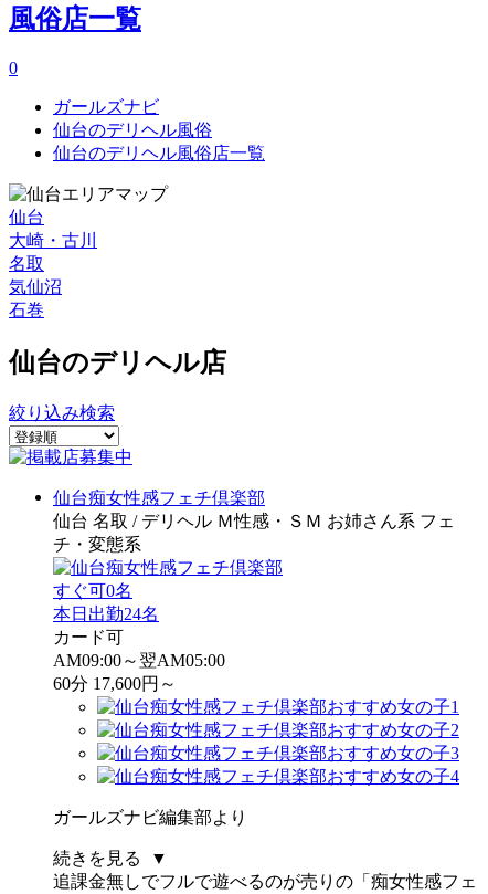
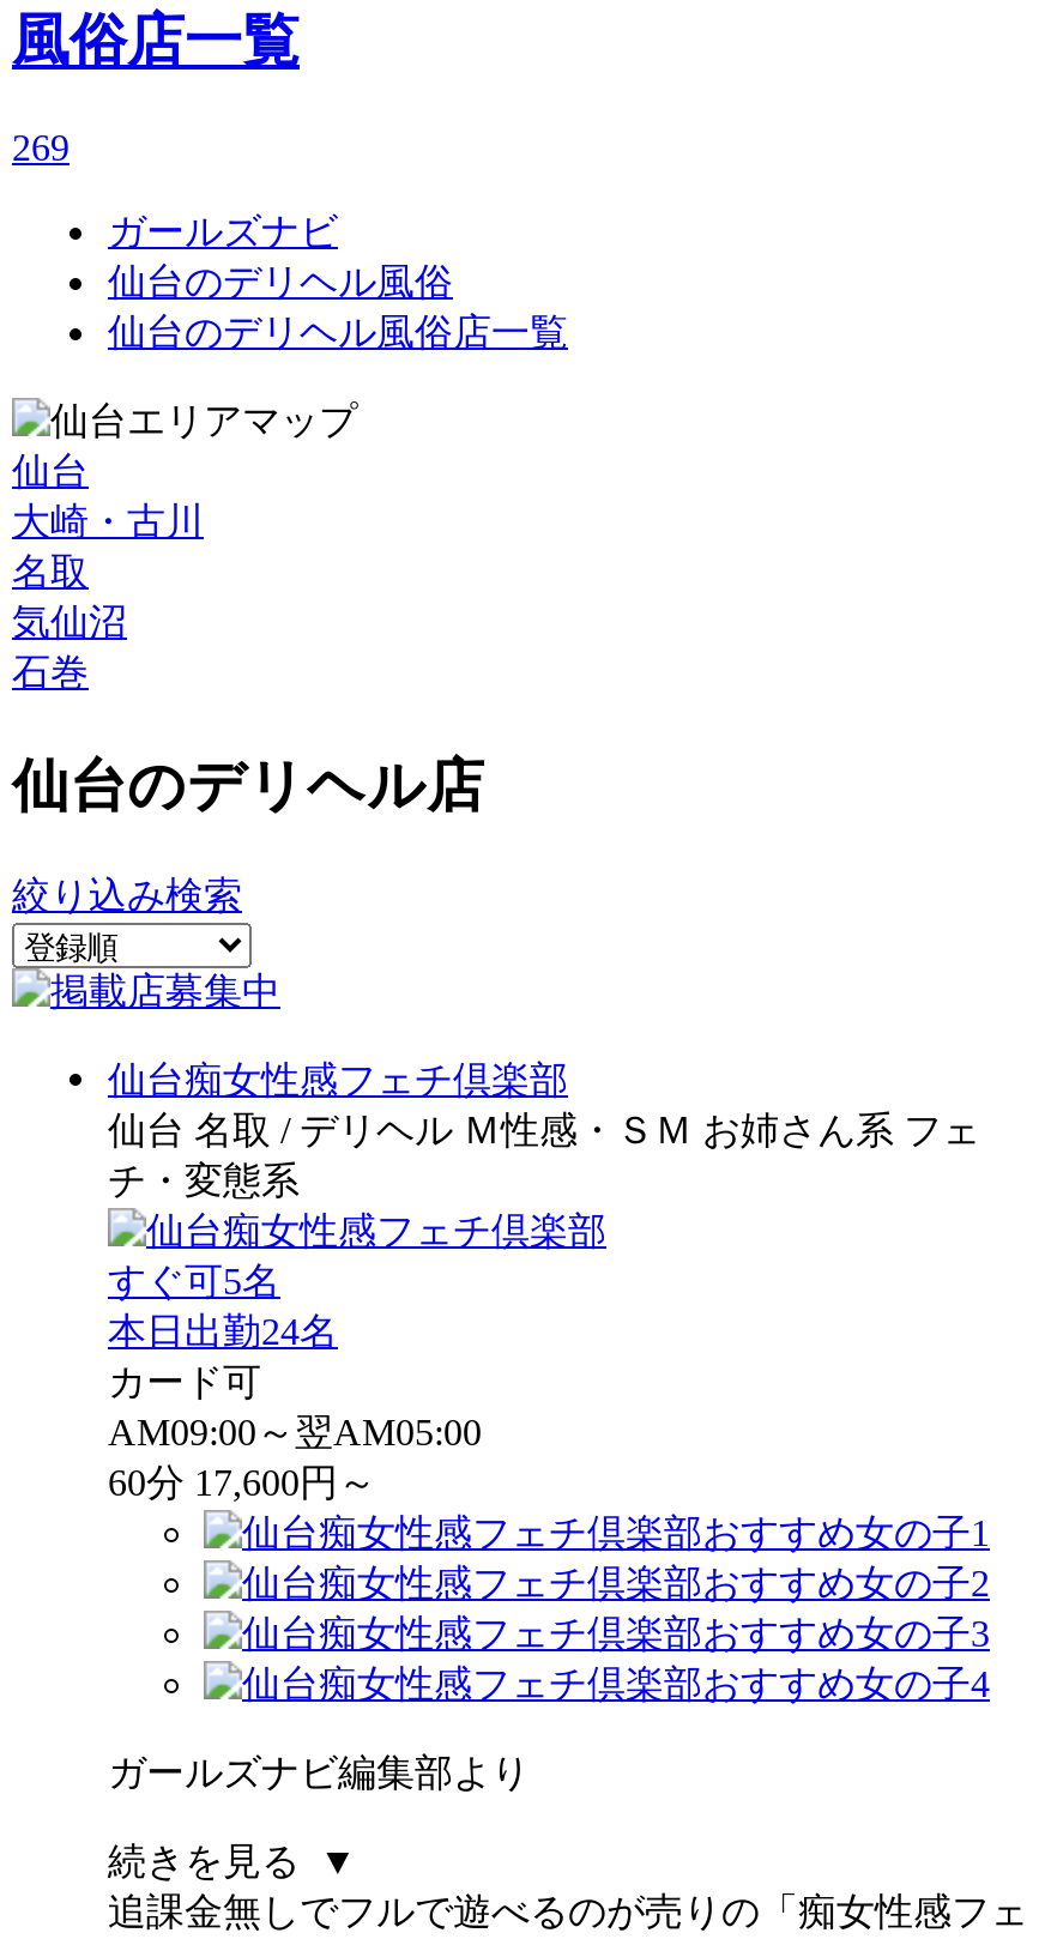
- 0
+ 269

- すぐ可0名
+ すぐ可5名
